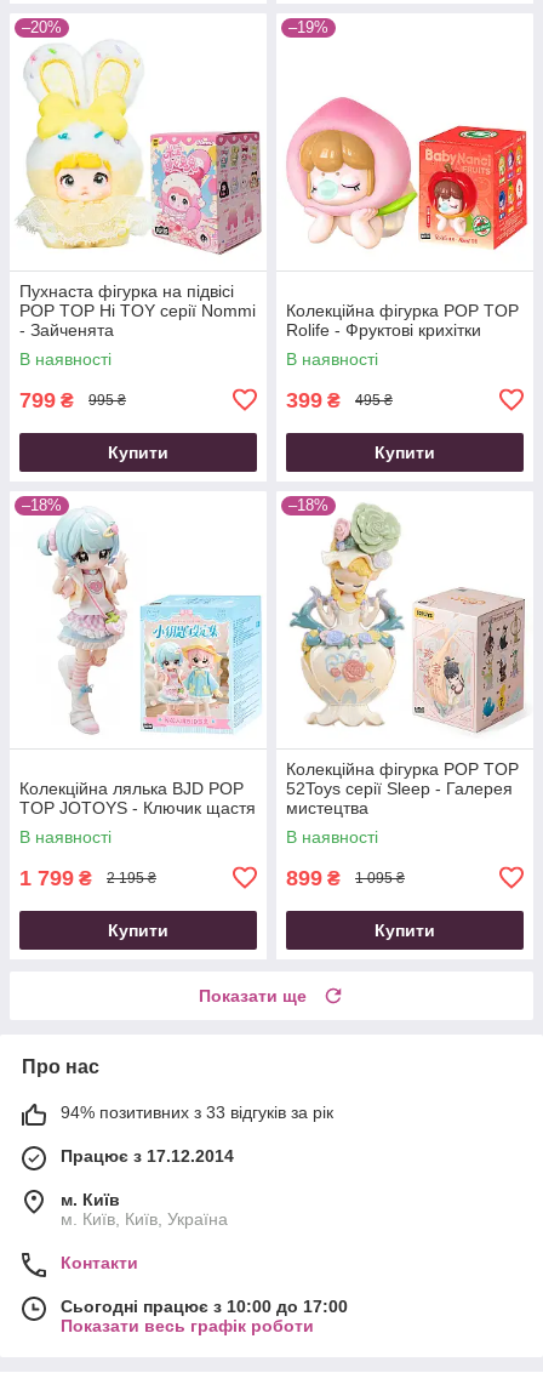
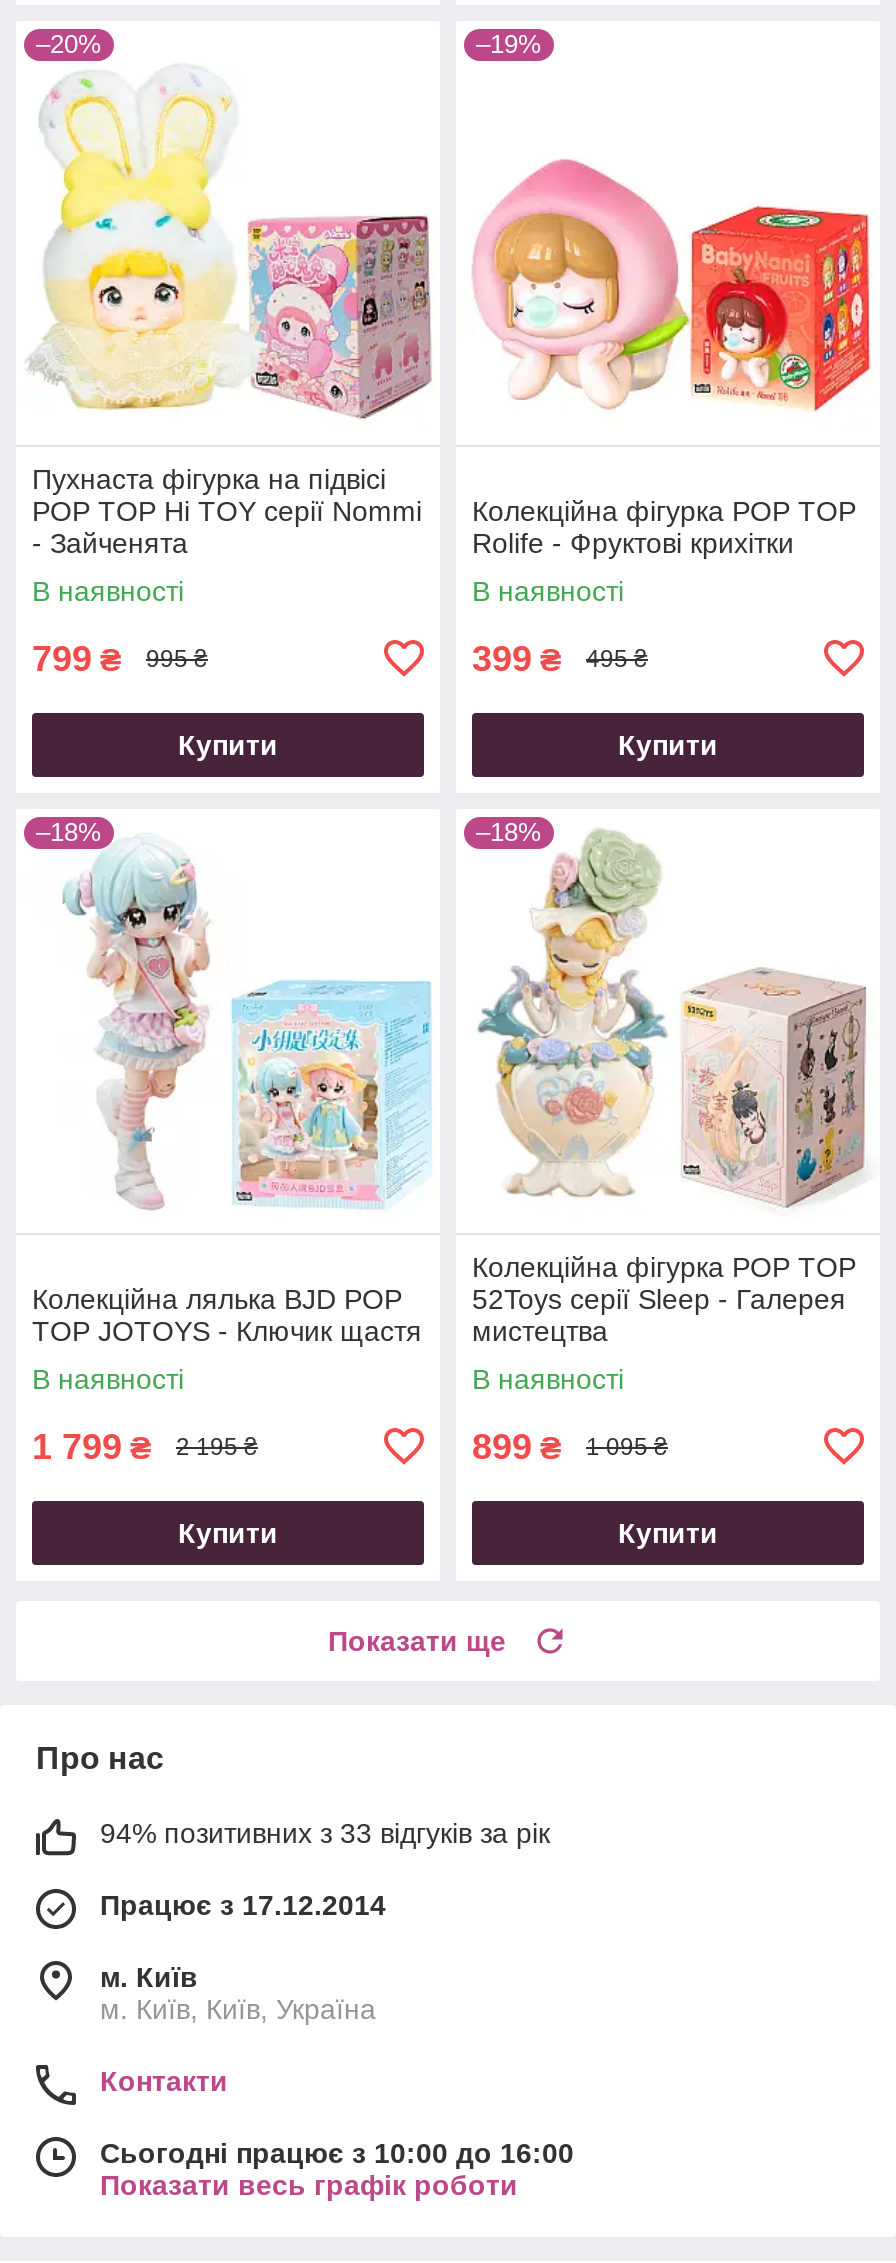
- Сьогодні працює з 10:00 до 17:00
+ Сьогодні працює з 10:00 до 16:00
